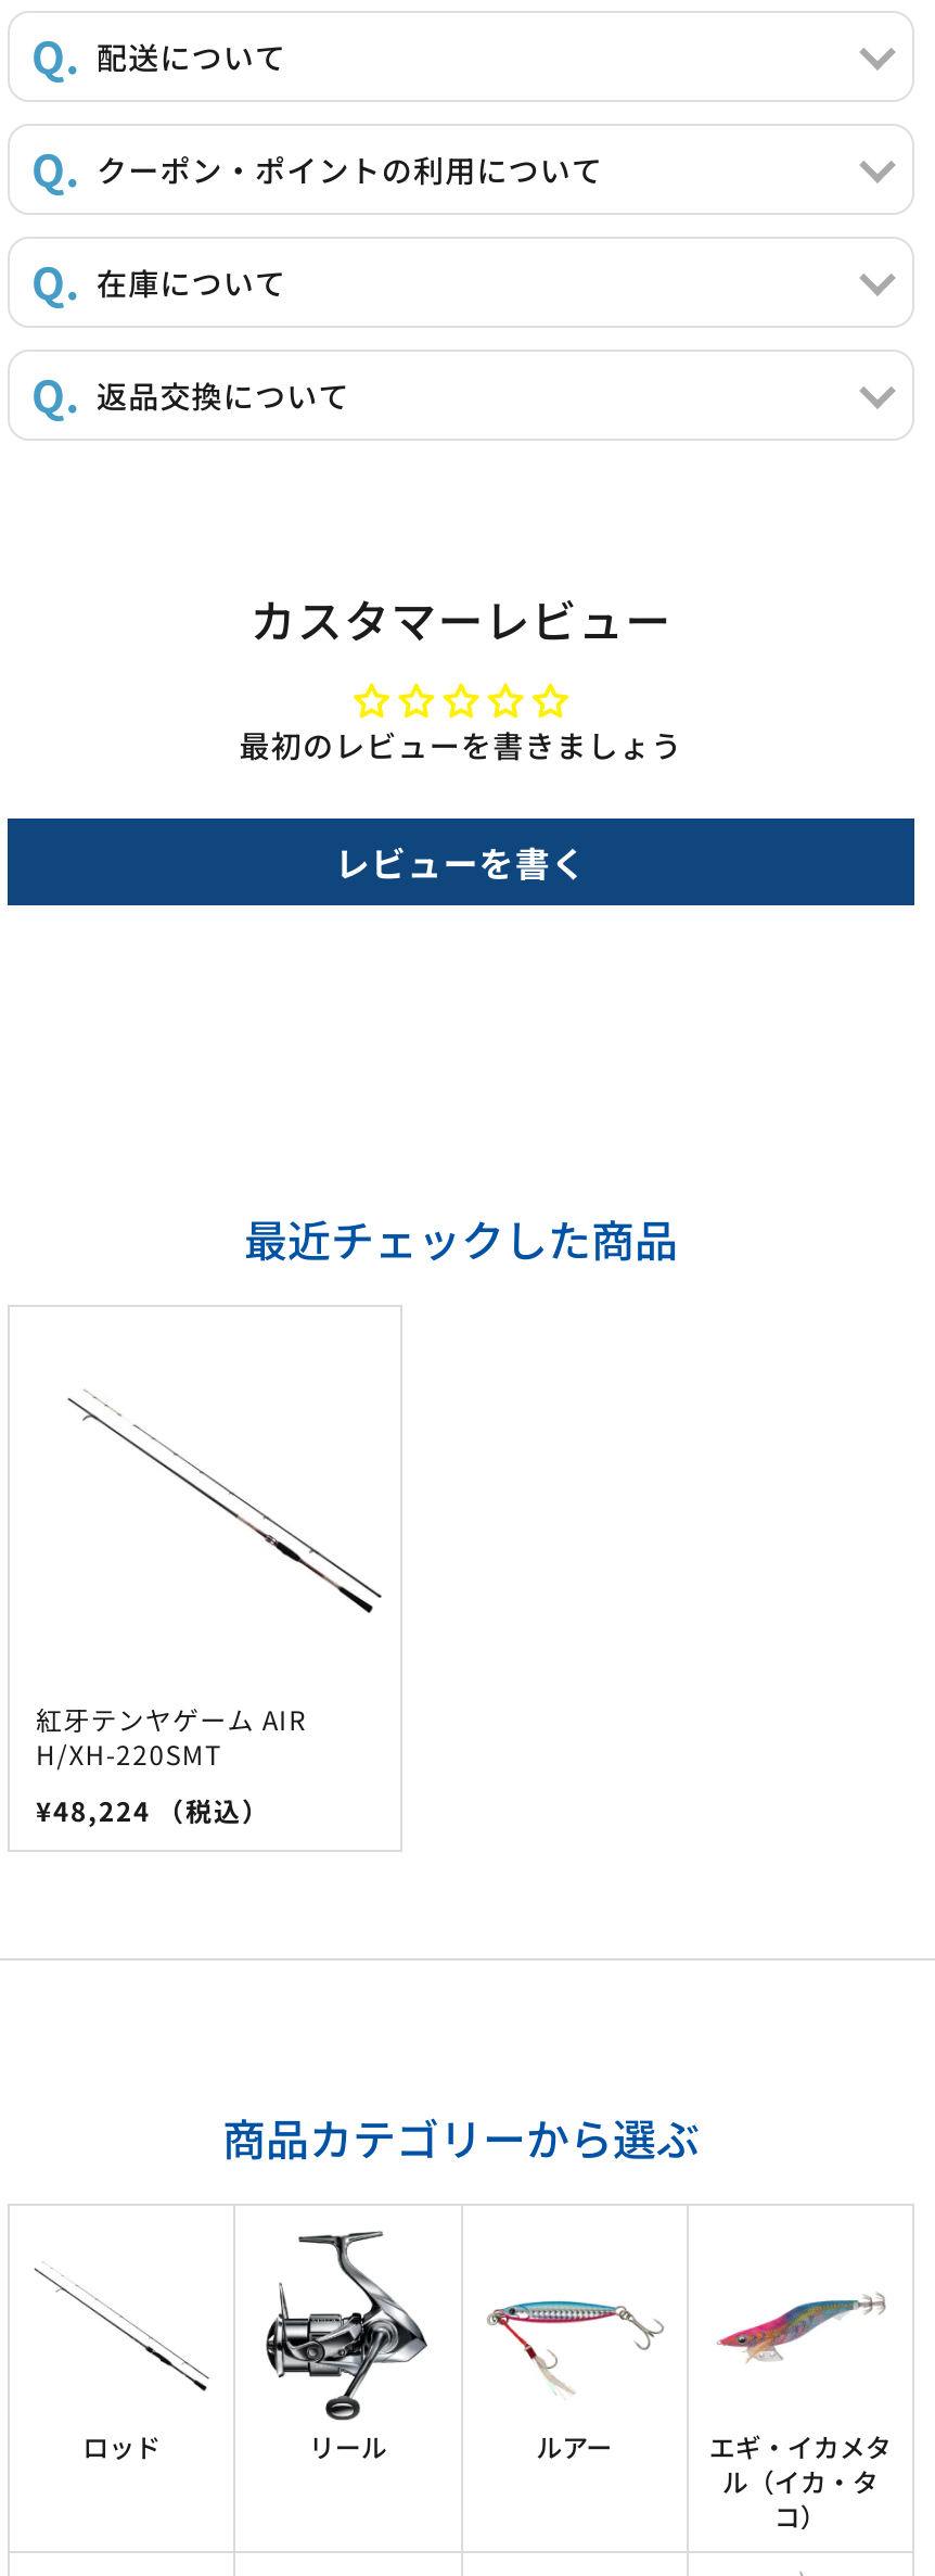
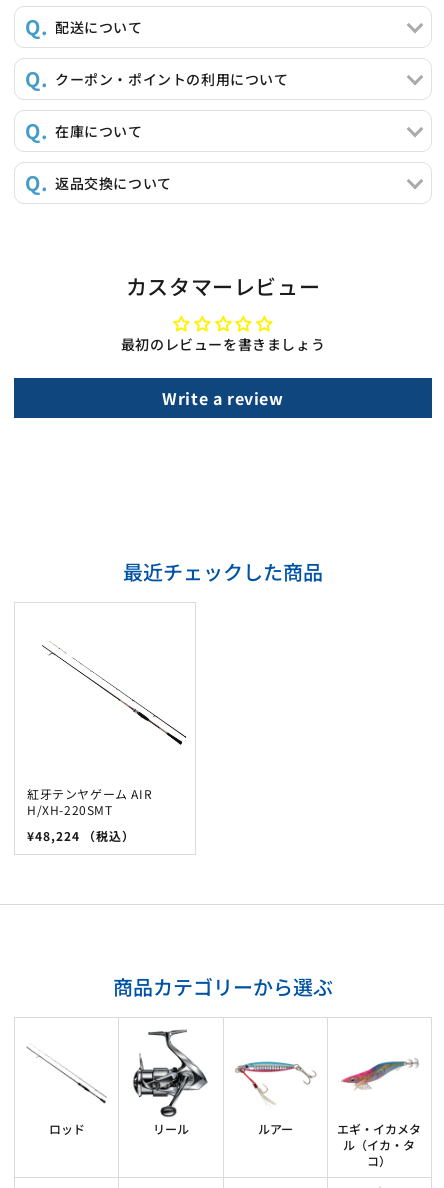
- レビューを書く
+ Write a review
